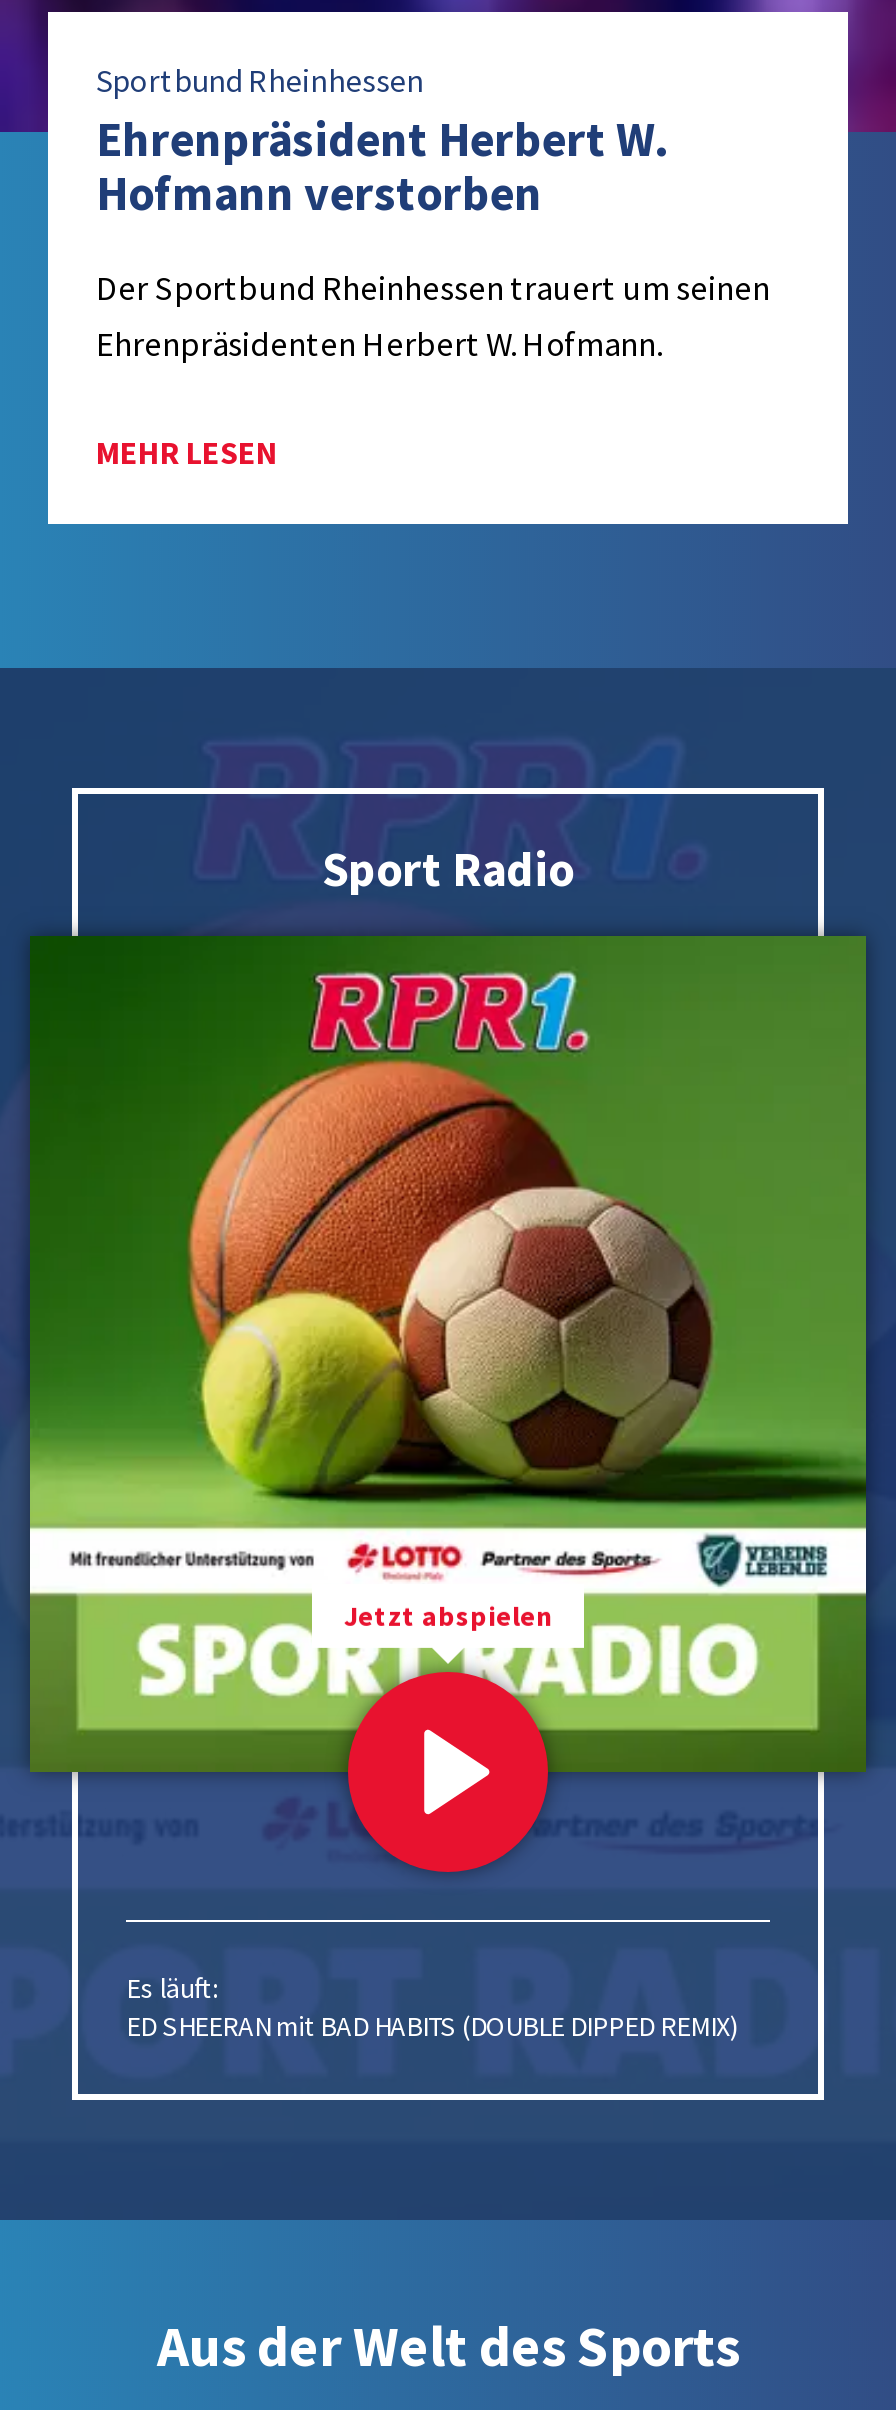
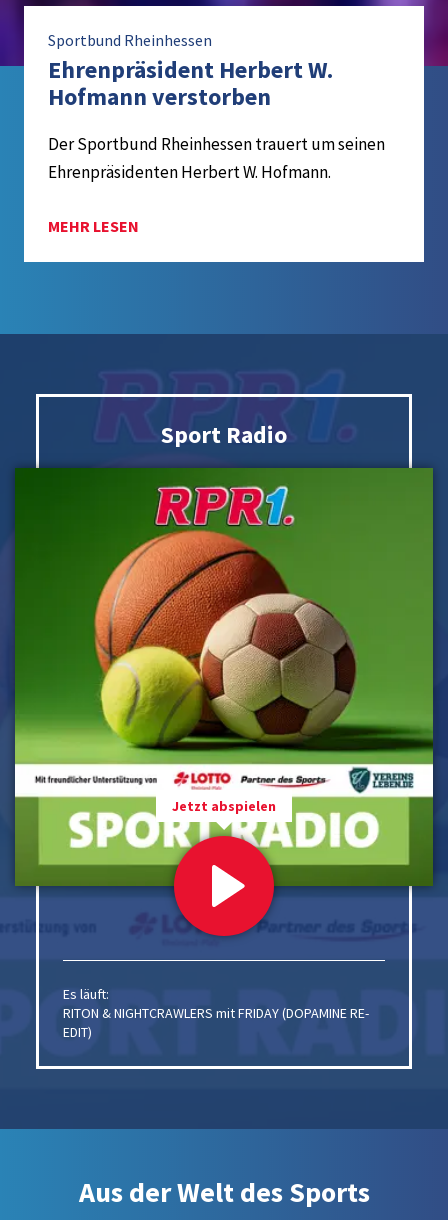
- ED SHEERAN mit BAD HABITS (DOUBLE DIPPED REMIX)
+ RITON & NIGHTCRAWLERS mit FRIDAY (DOPAMINE RE-
+ EDIT)
